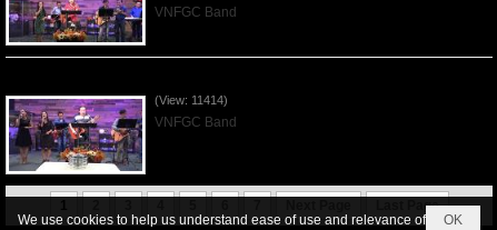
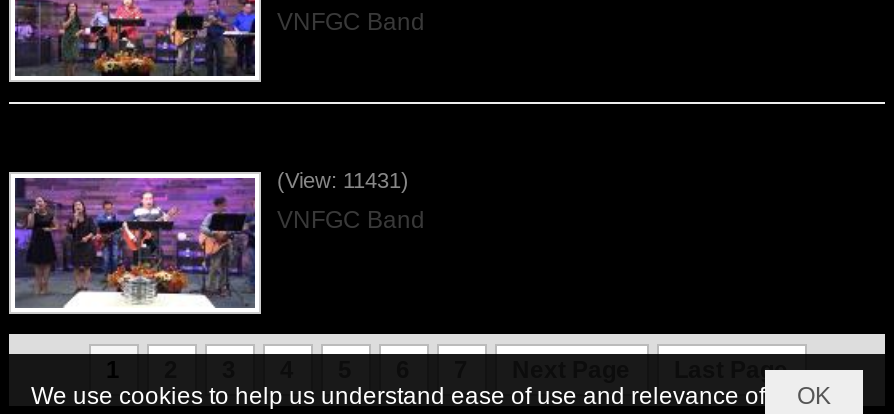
- (View: 11414)
+ (View: 11431)
